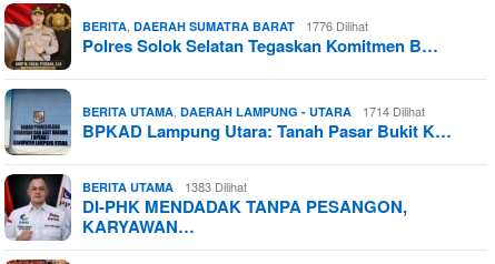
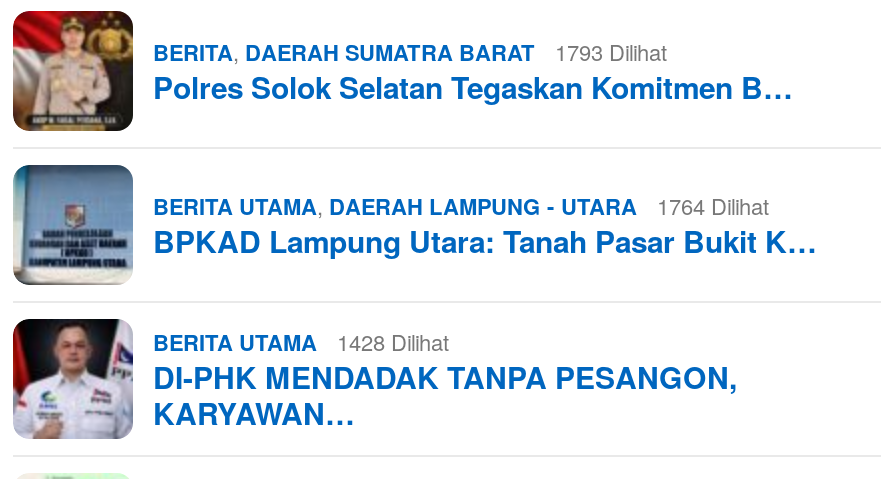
- BERITA, DAERAH SUMATRA BARAT 1776 Dilihat
+ BERITA, DAERAH SUMATRA BARAT 1793 Dilihat

- BERITA UTAMA, DAERAH LAMPUNG - UTARA 1714 Dilihat
+ BERITA UTAMA, DAERAH LAMPUNG - UTARA 1764 Dilihat

- BERITA UTAMA 1383 Dilihat
+ BERITA UTAMA 1428 Dilihat
